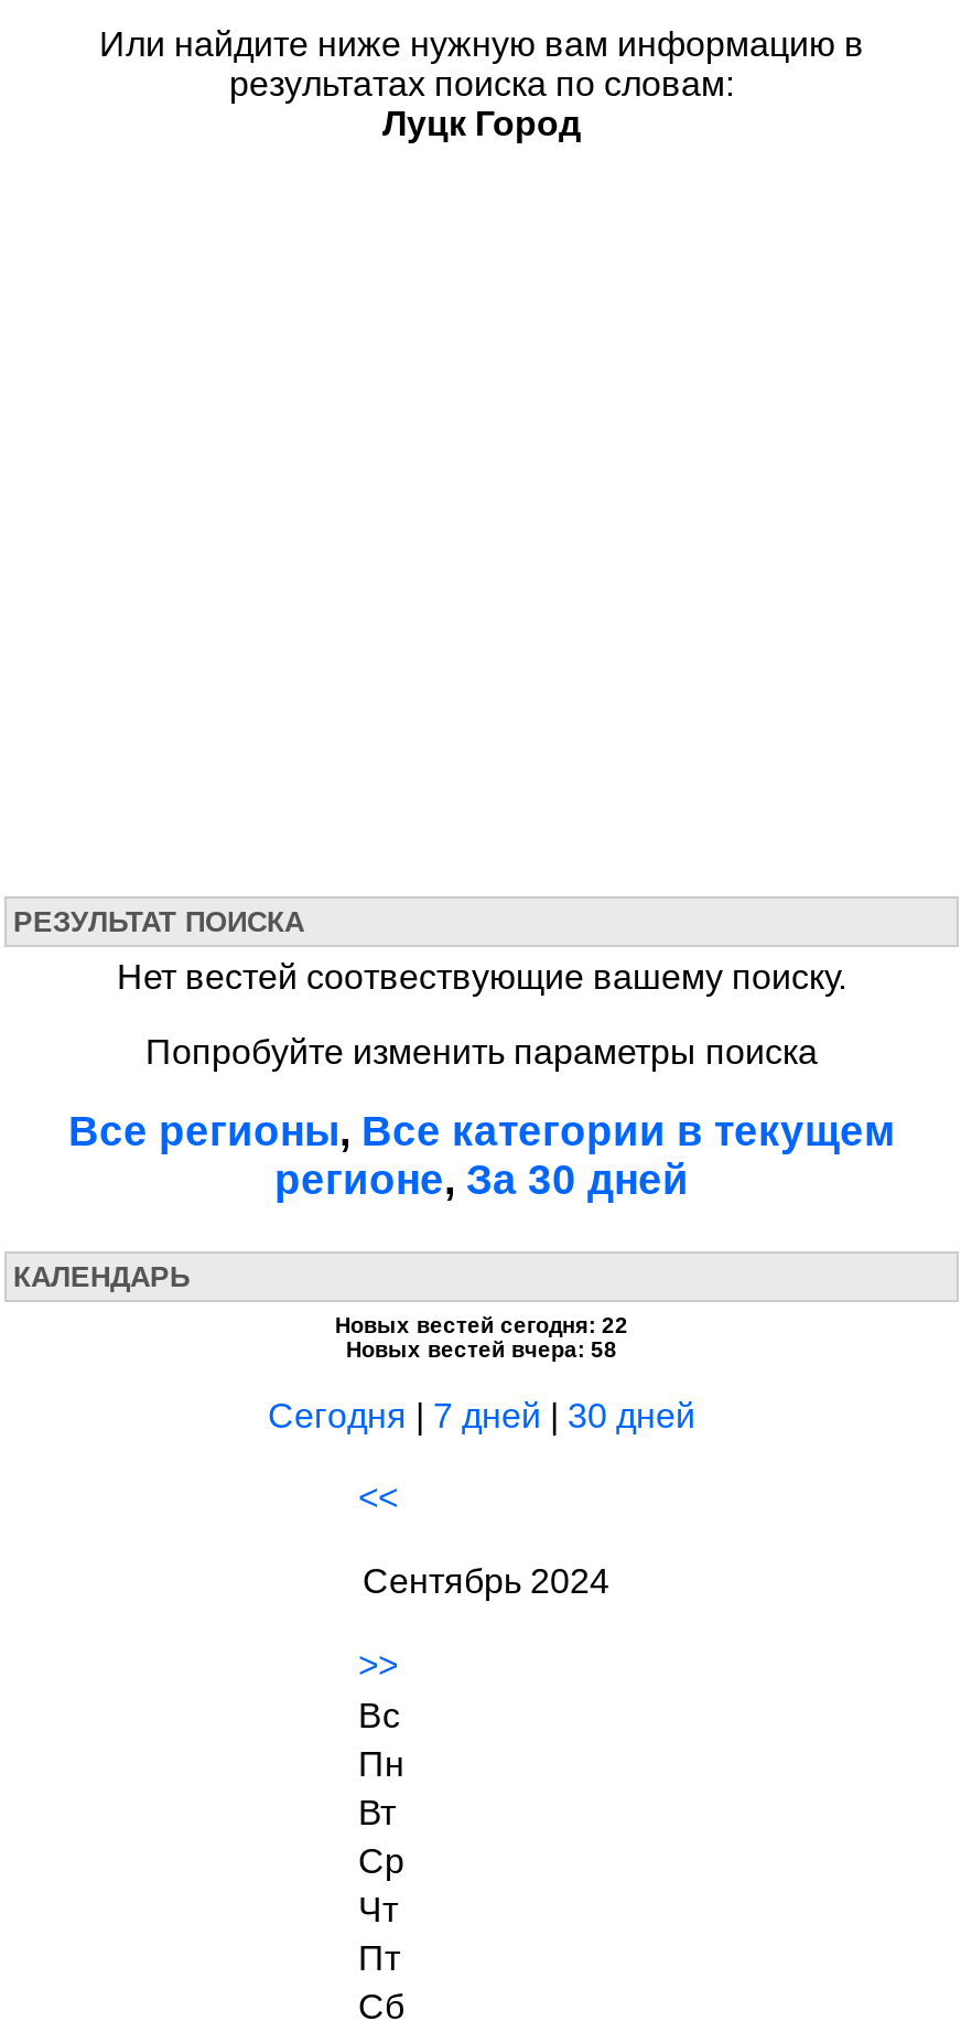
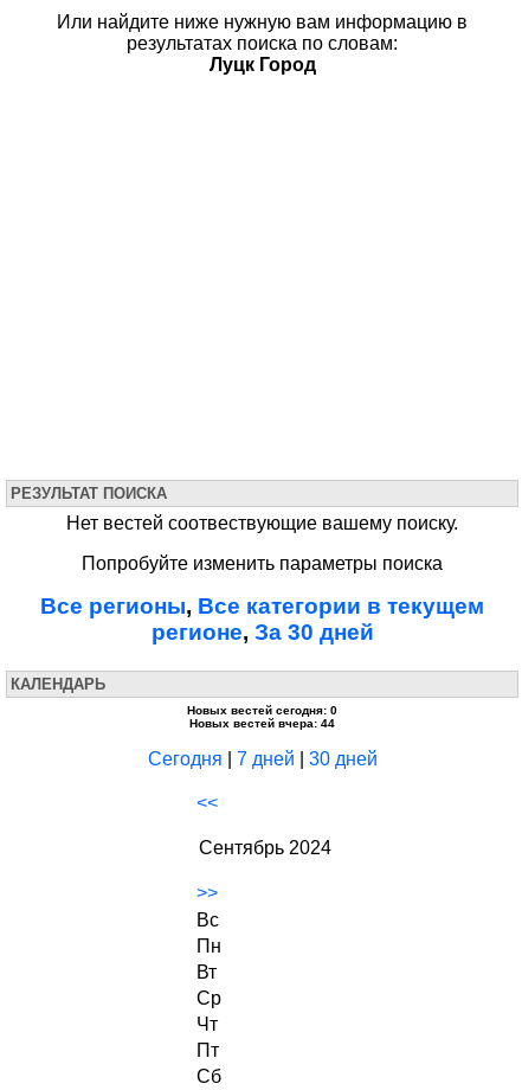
- Новых вестей сегодня: 22
+ Новых вестей сегодня: 0

- Новых вестей вчера: 58
+ Новых вестей вчера: 44
